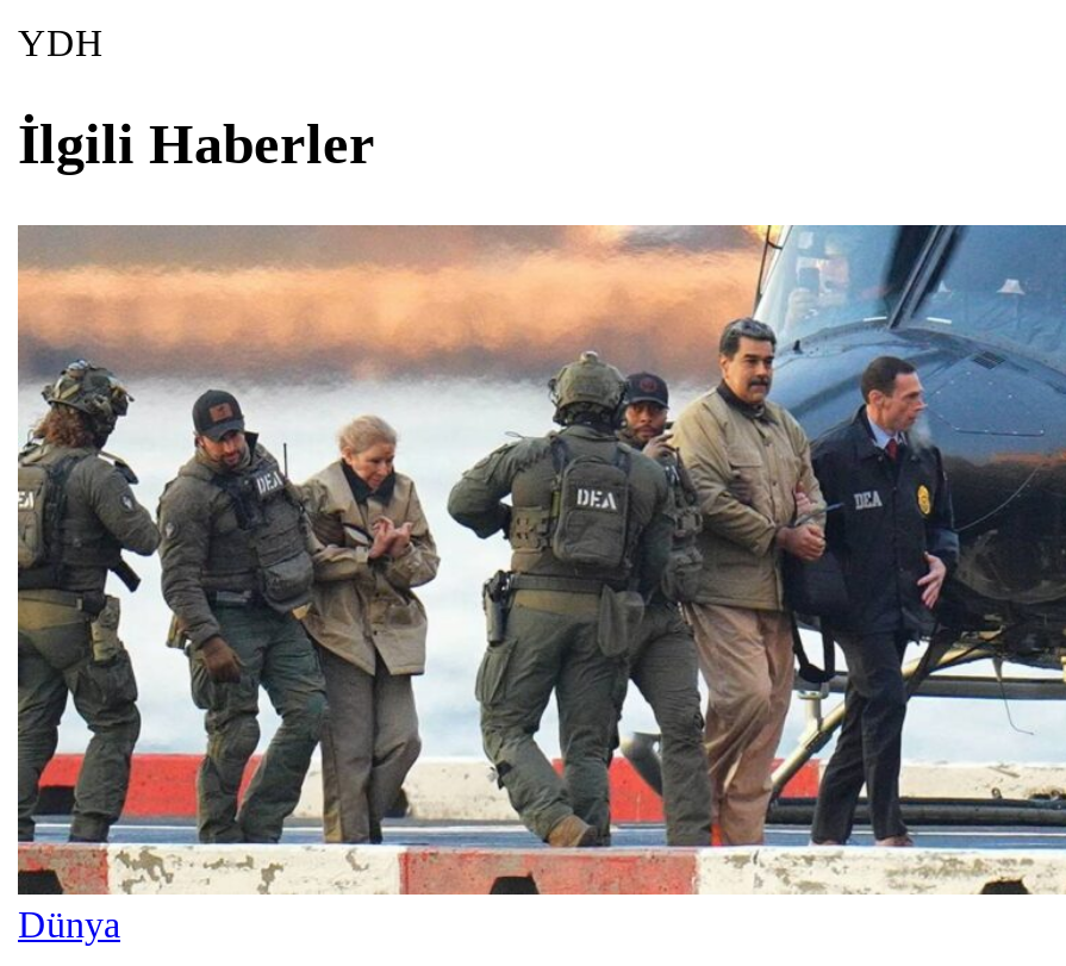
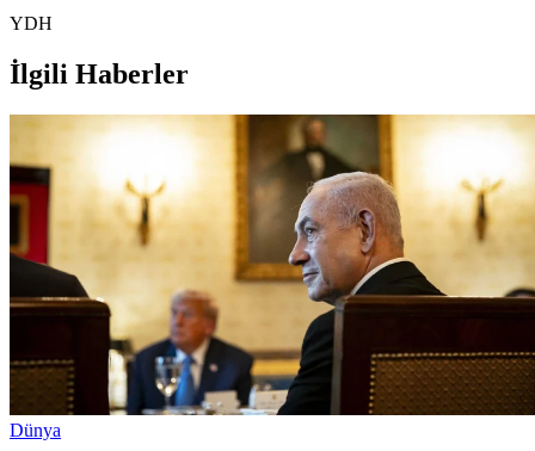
- [image]
+ [image]
